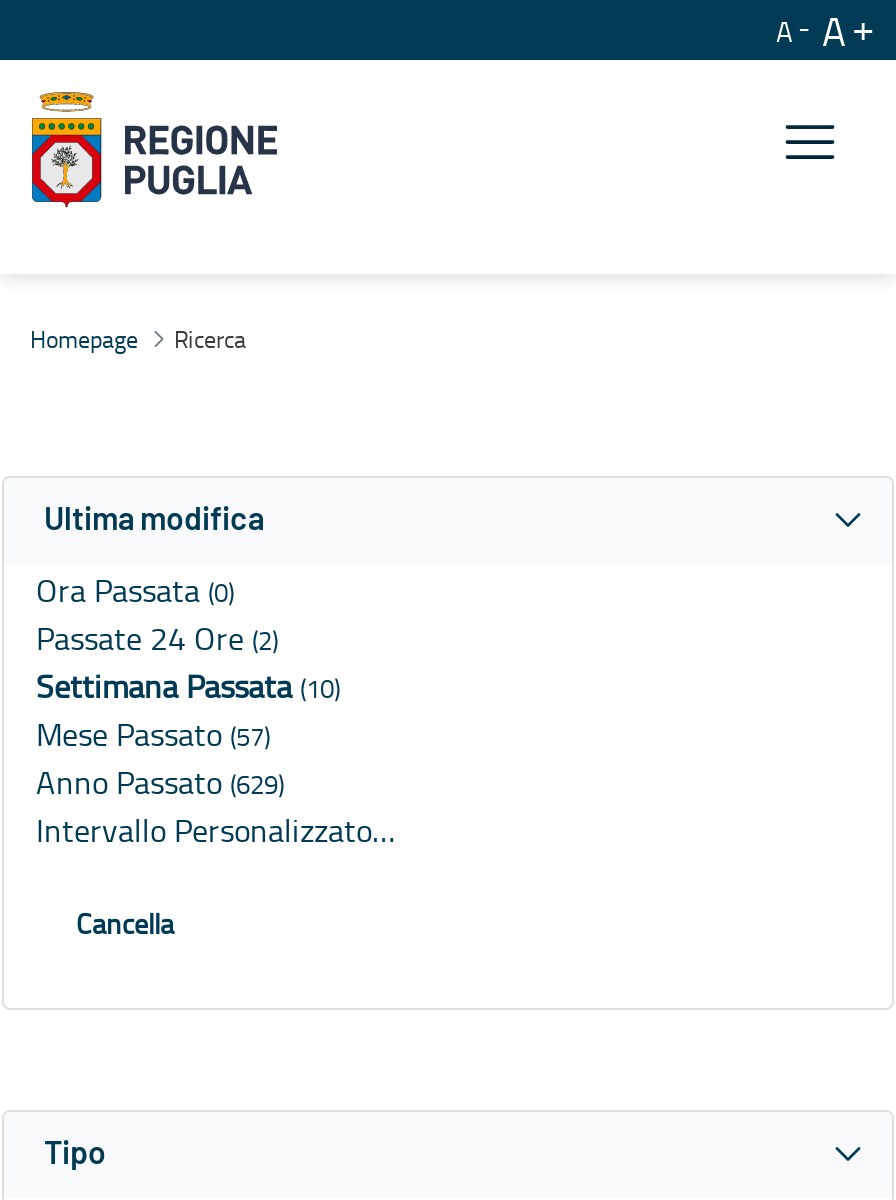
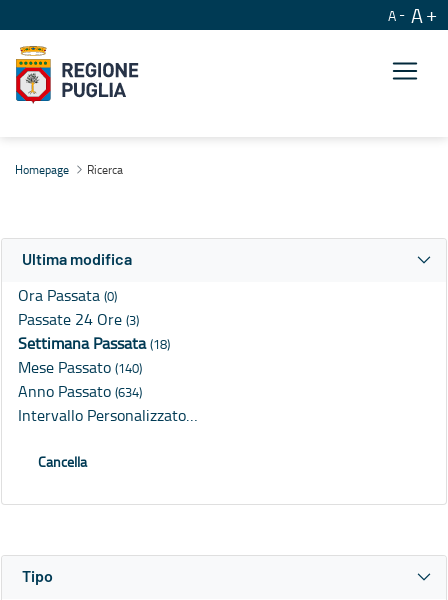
- Passate 24 Ore (2)
+ Passate 24 Ore (3)

- Settimana Passata (10)
+ Settimana Passata (18)

- Mese Passato (57)
+ Mese Passato (140)

- Anno Passato (629)
+ Anno Passato (634)
